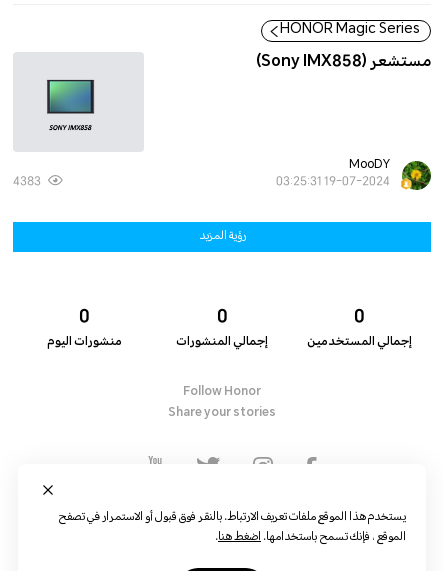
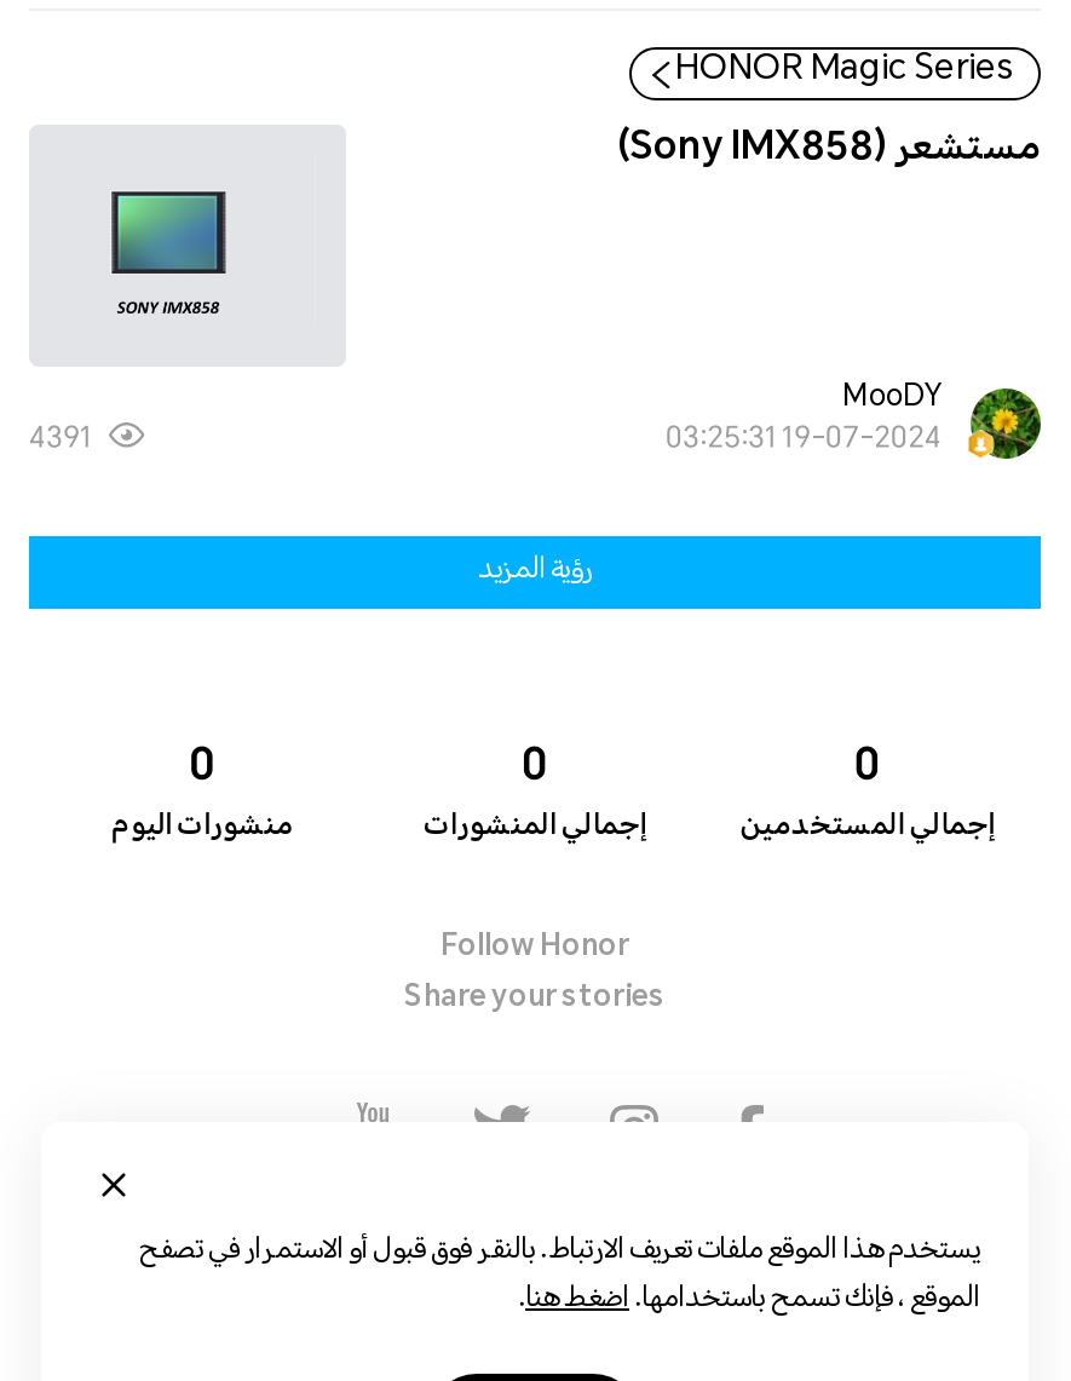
- 4383
+ 4391
